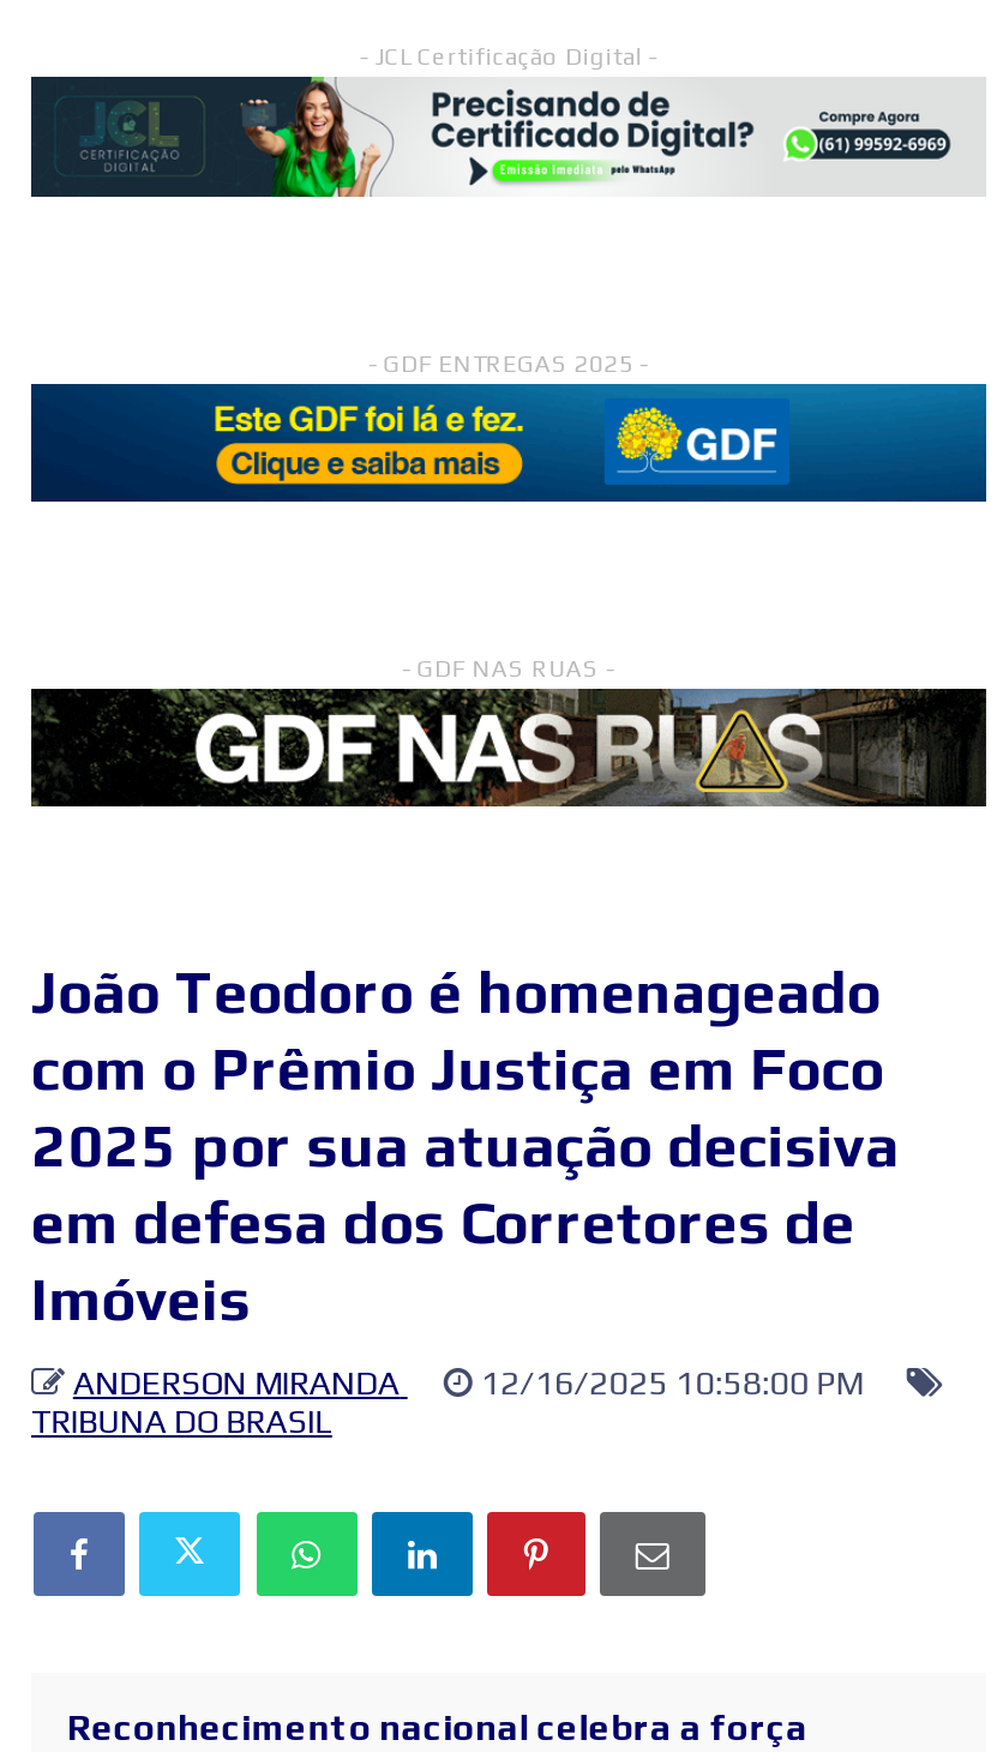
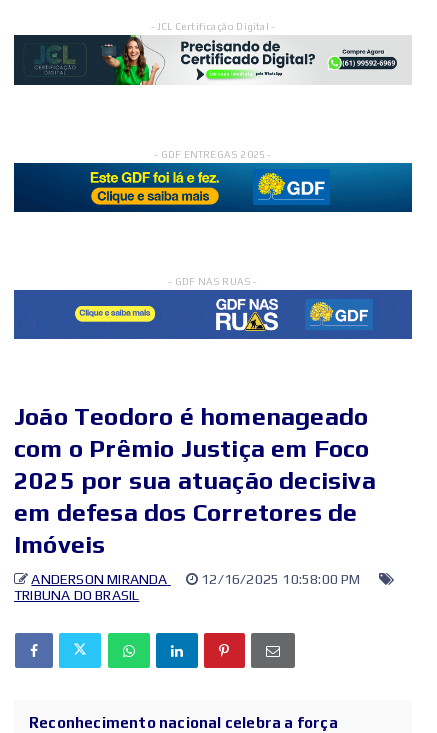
- [image]
+ [image]
